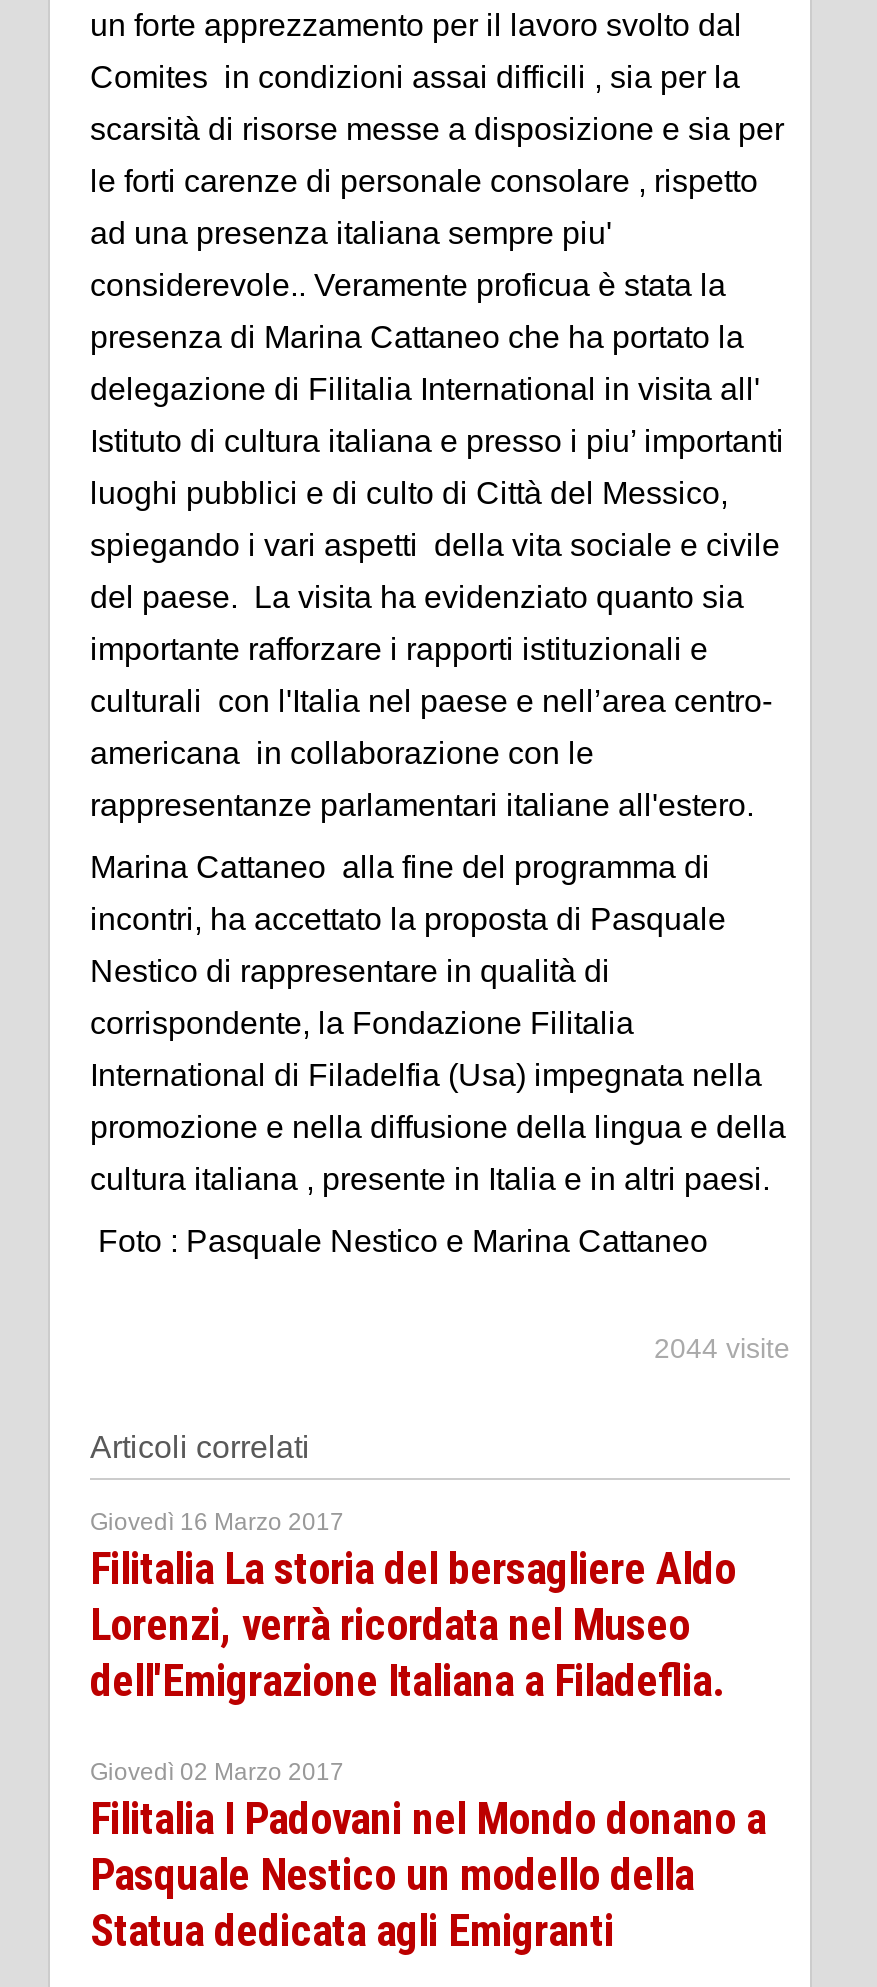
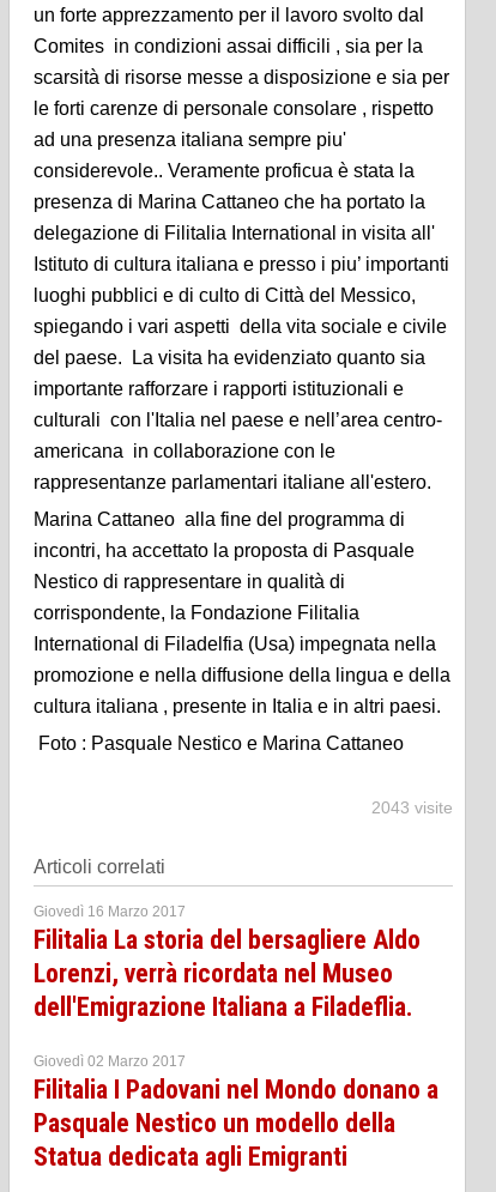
- 2044 visite
+ 2043 visite
